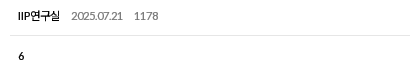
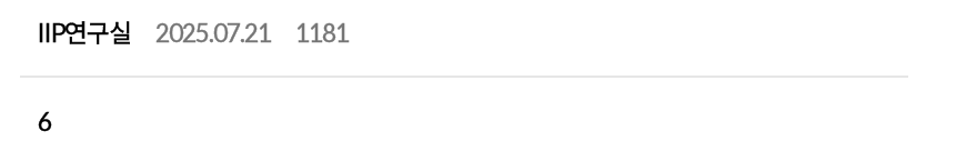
- 1178
+ 1181
